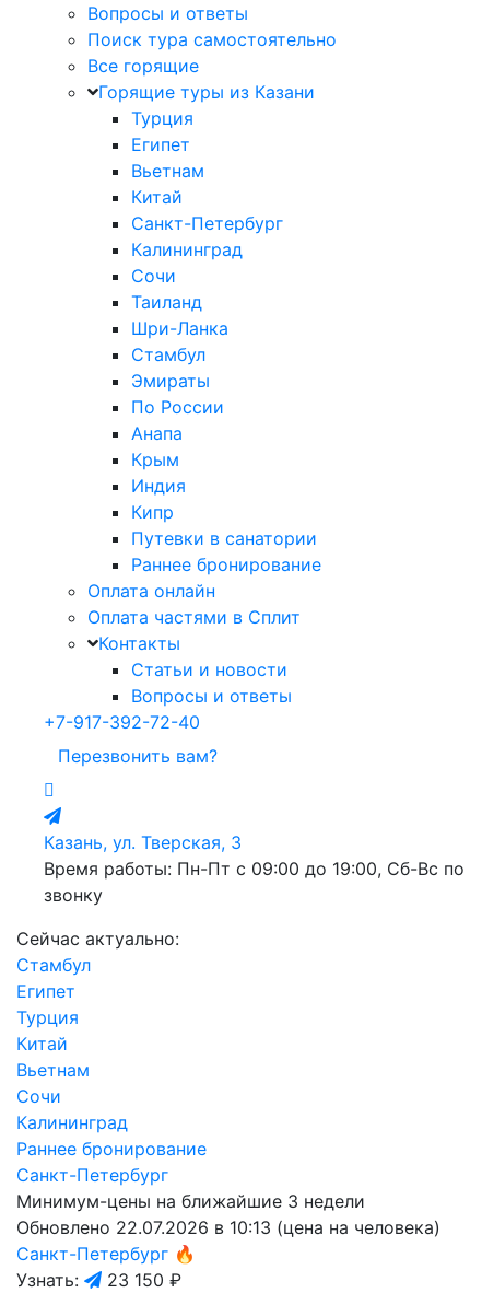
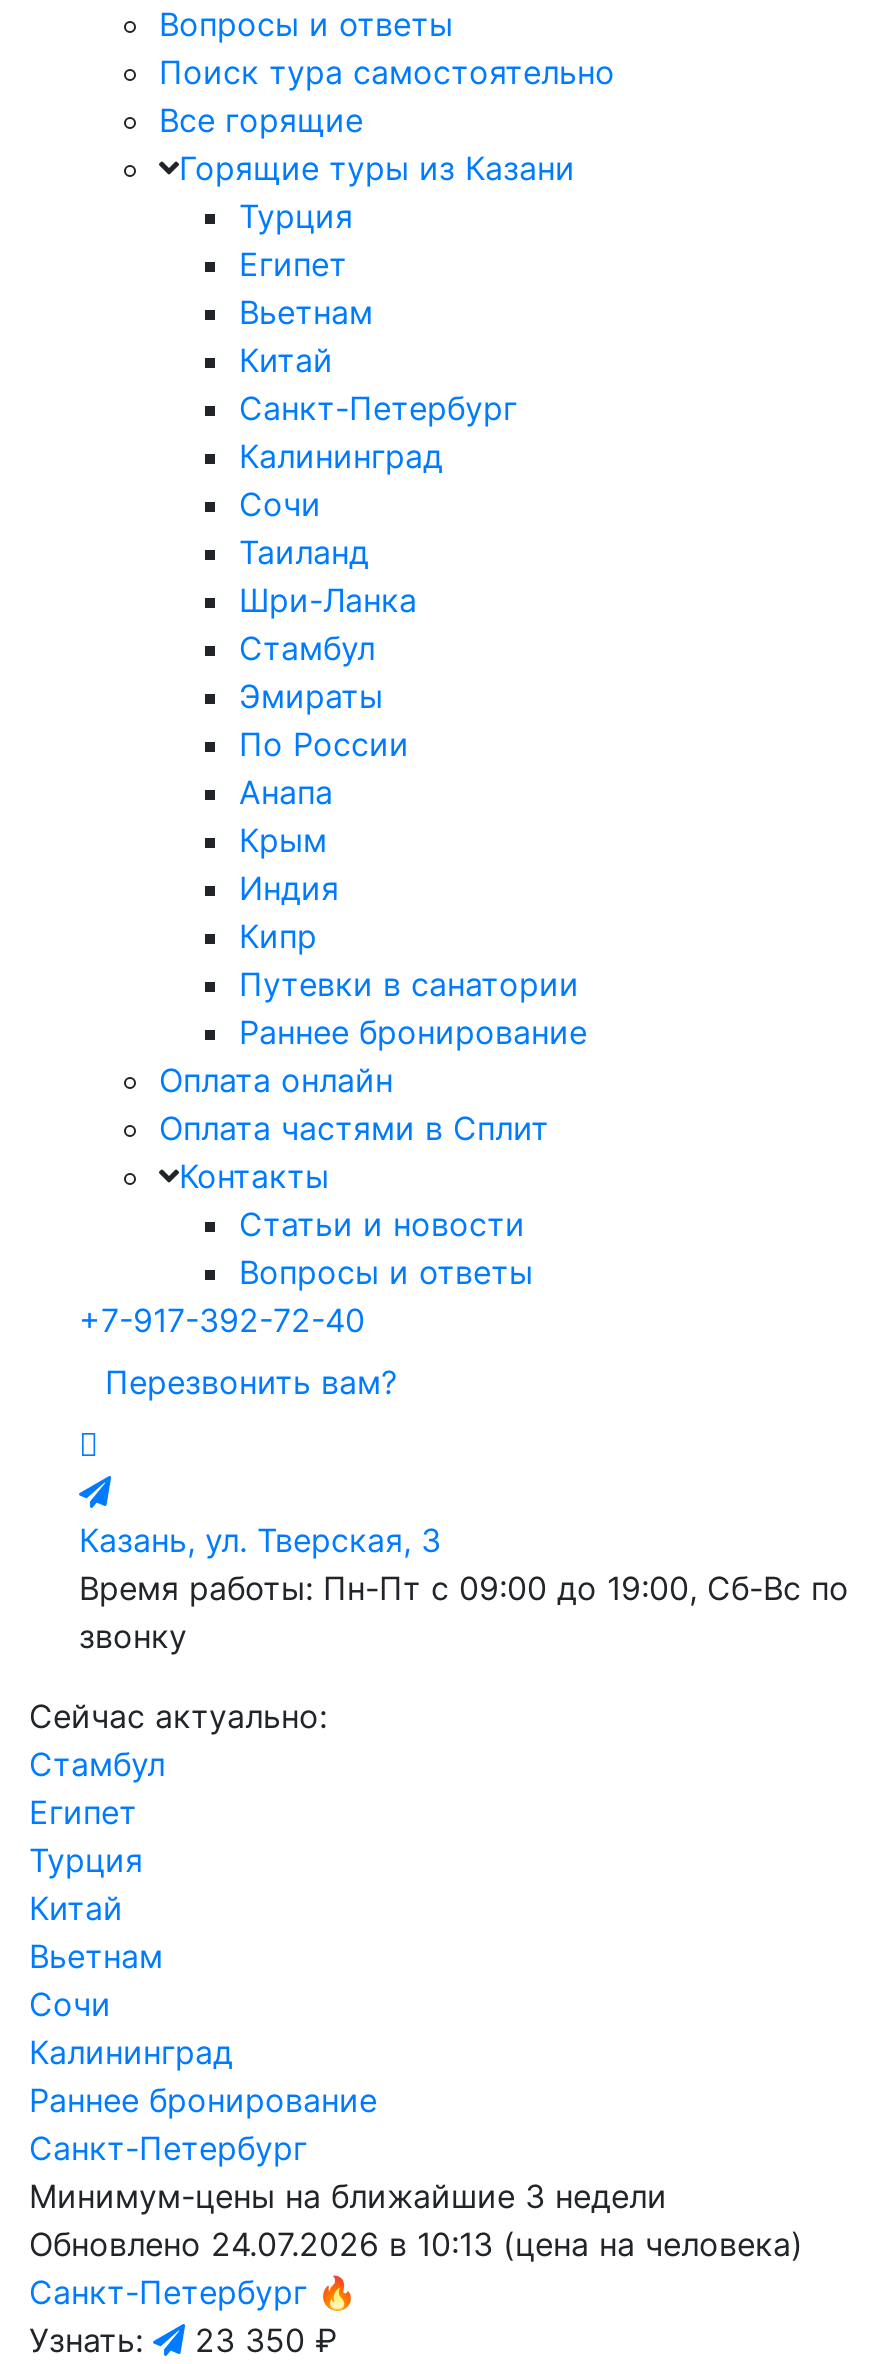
- Обновлено 22.07.2026 в 10:13 (цена на человека)
+ Обновлено 24.07.2026 в 10:13 (цена на человека)

- Узнать: 23 150 ₽
+ Узнать: 23 350 ₽
